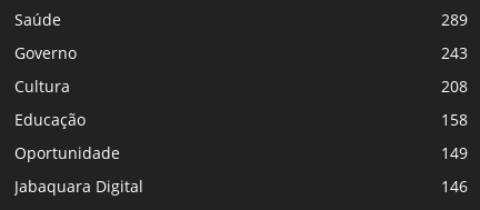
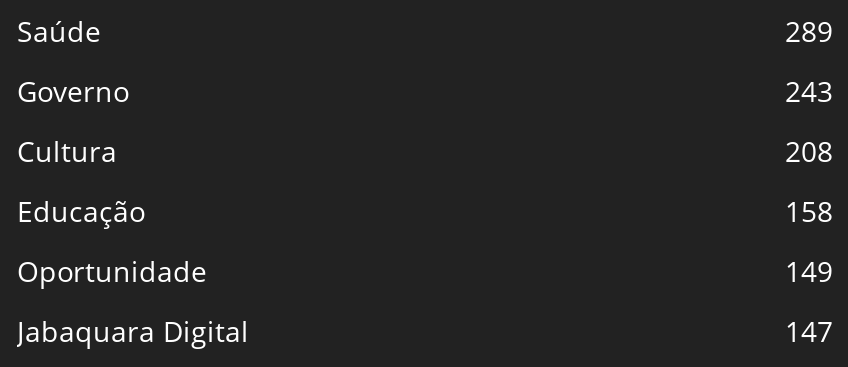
- 146
+ 147
